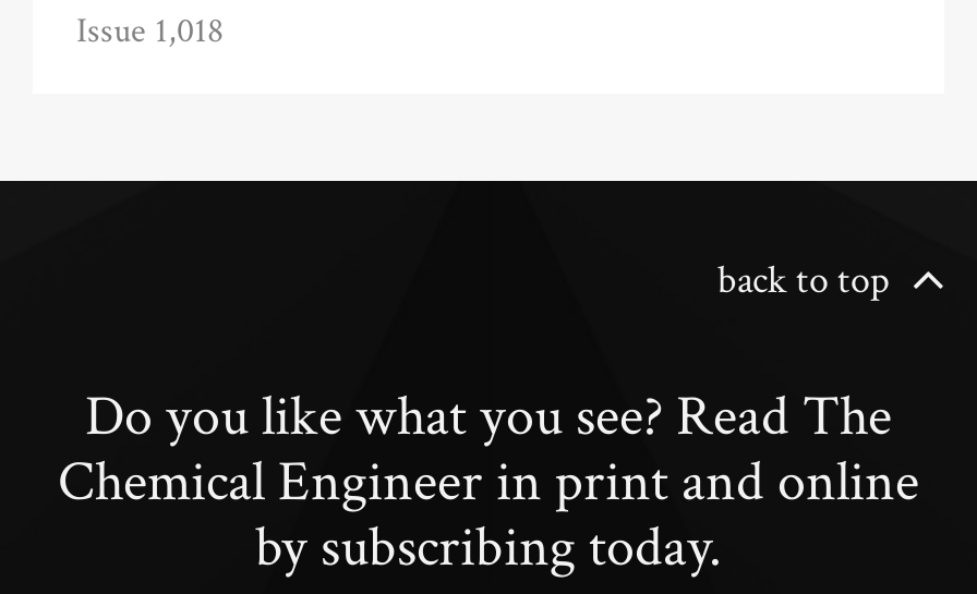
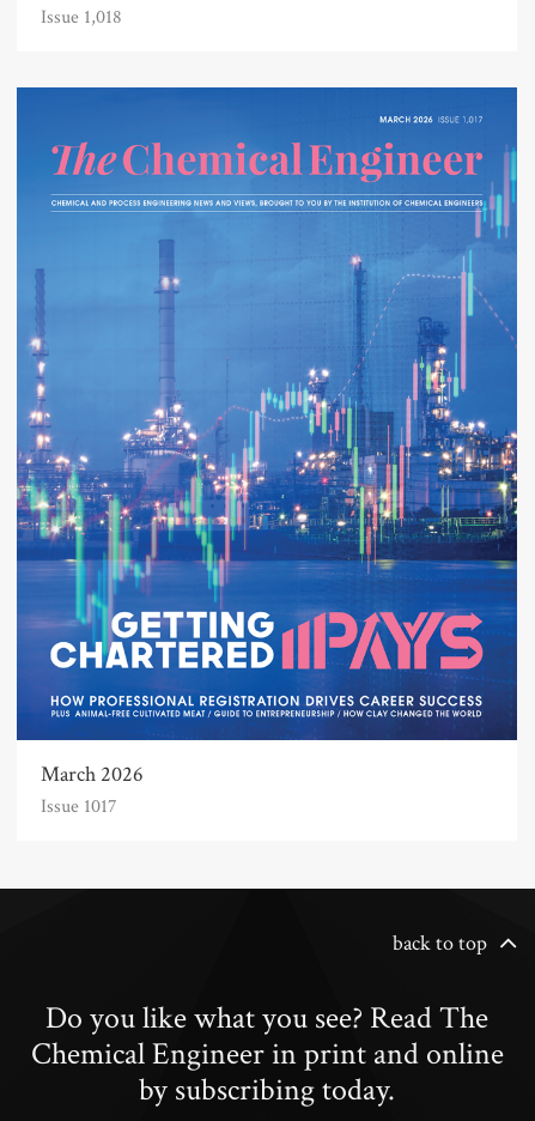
+ [image]
+ March 2026
+ Issue 1017
